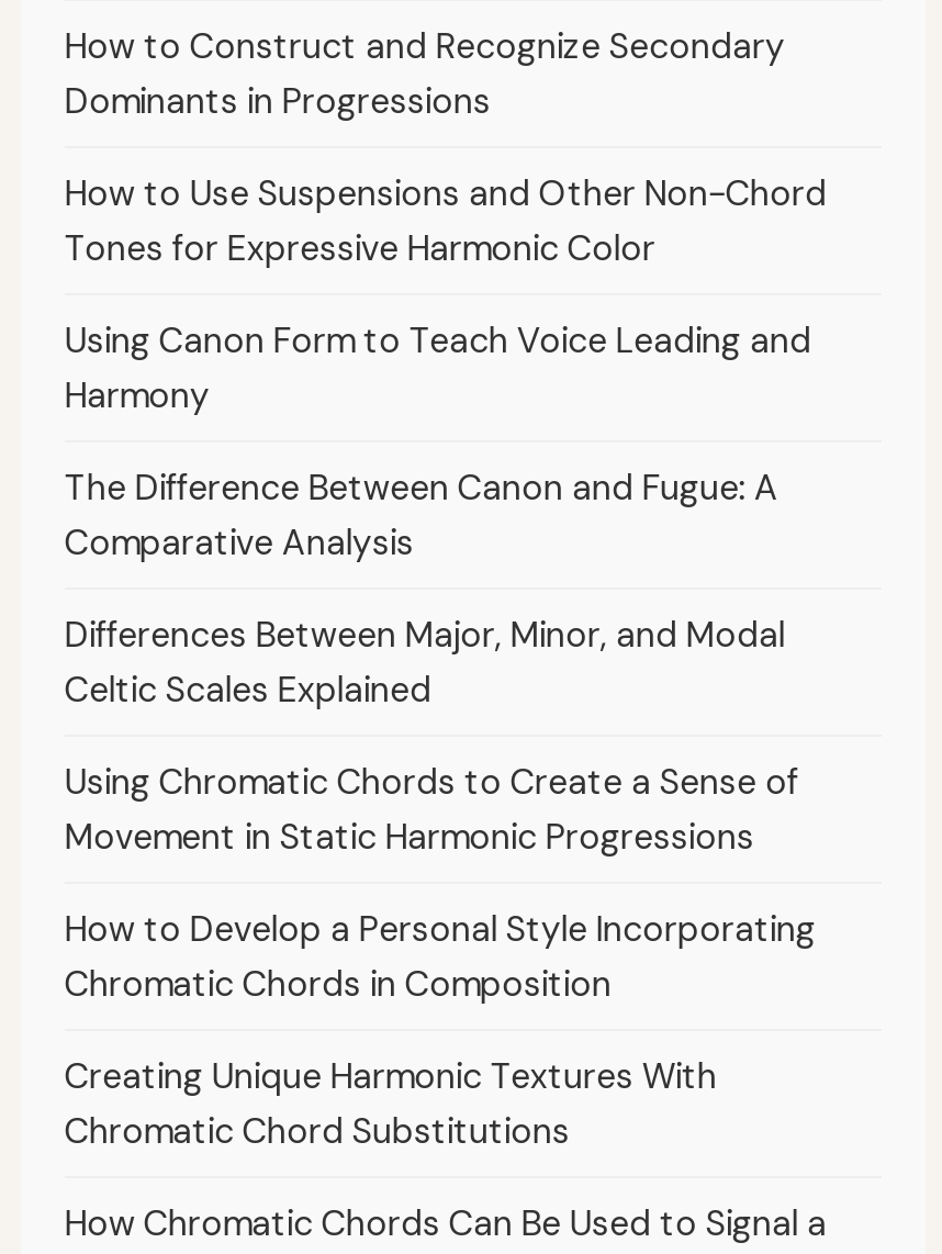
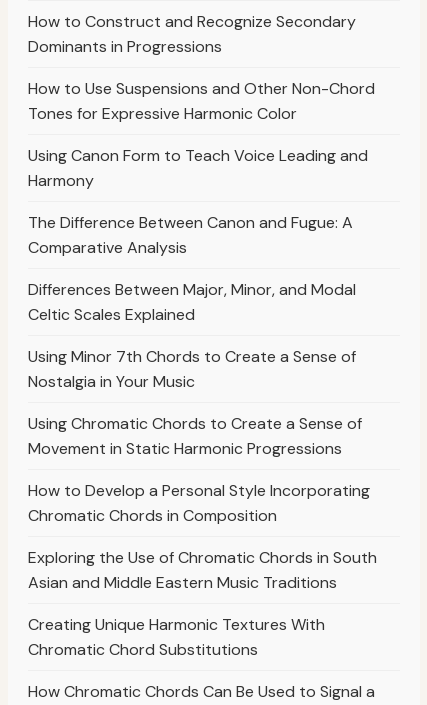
+ Using Minor 7th Chords to Create a Sense of
+ Nostalgia in Your Music

+ Exploring the Use of Chromatic Chords in South
+ Asian and Middle Eastern Music Traditions
